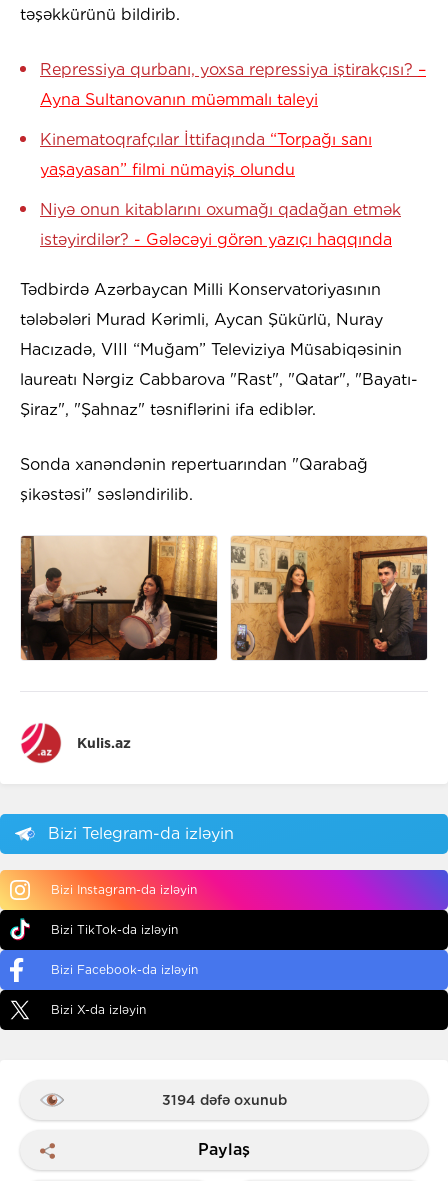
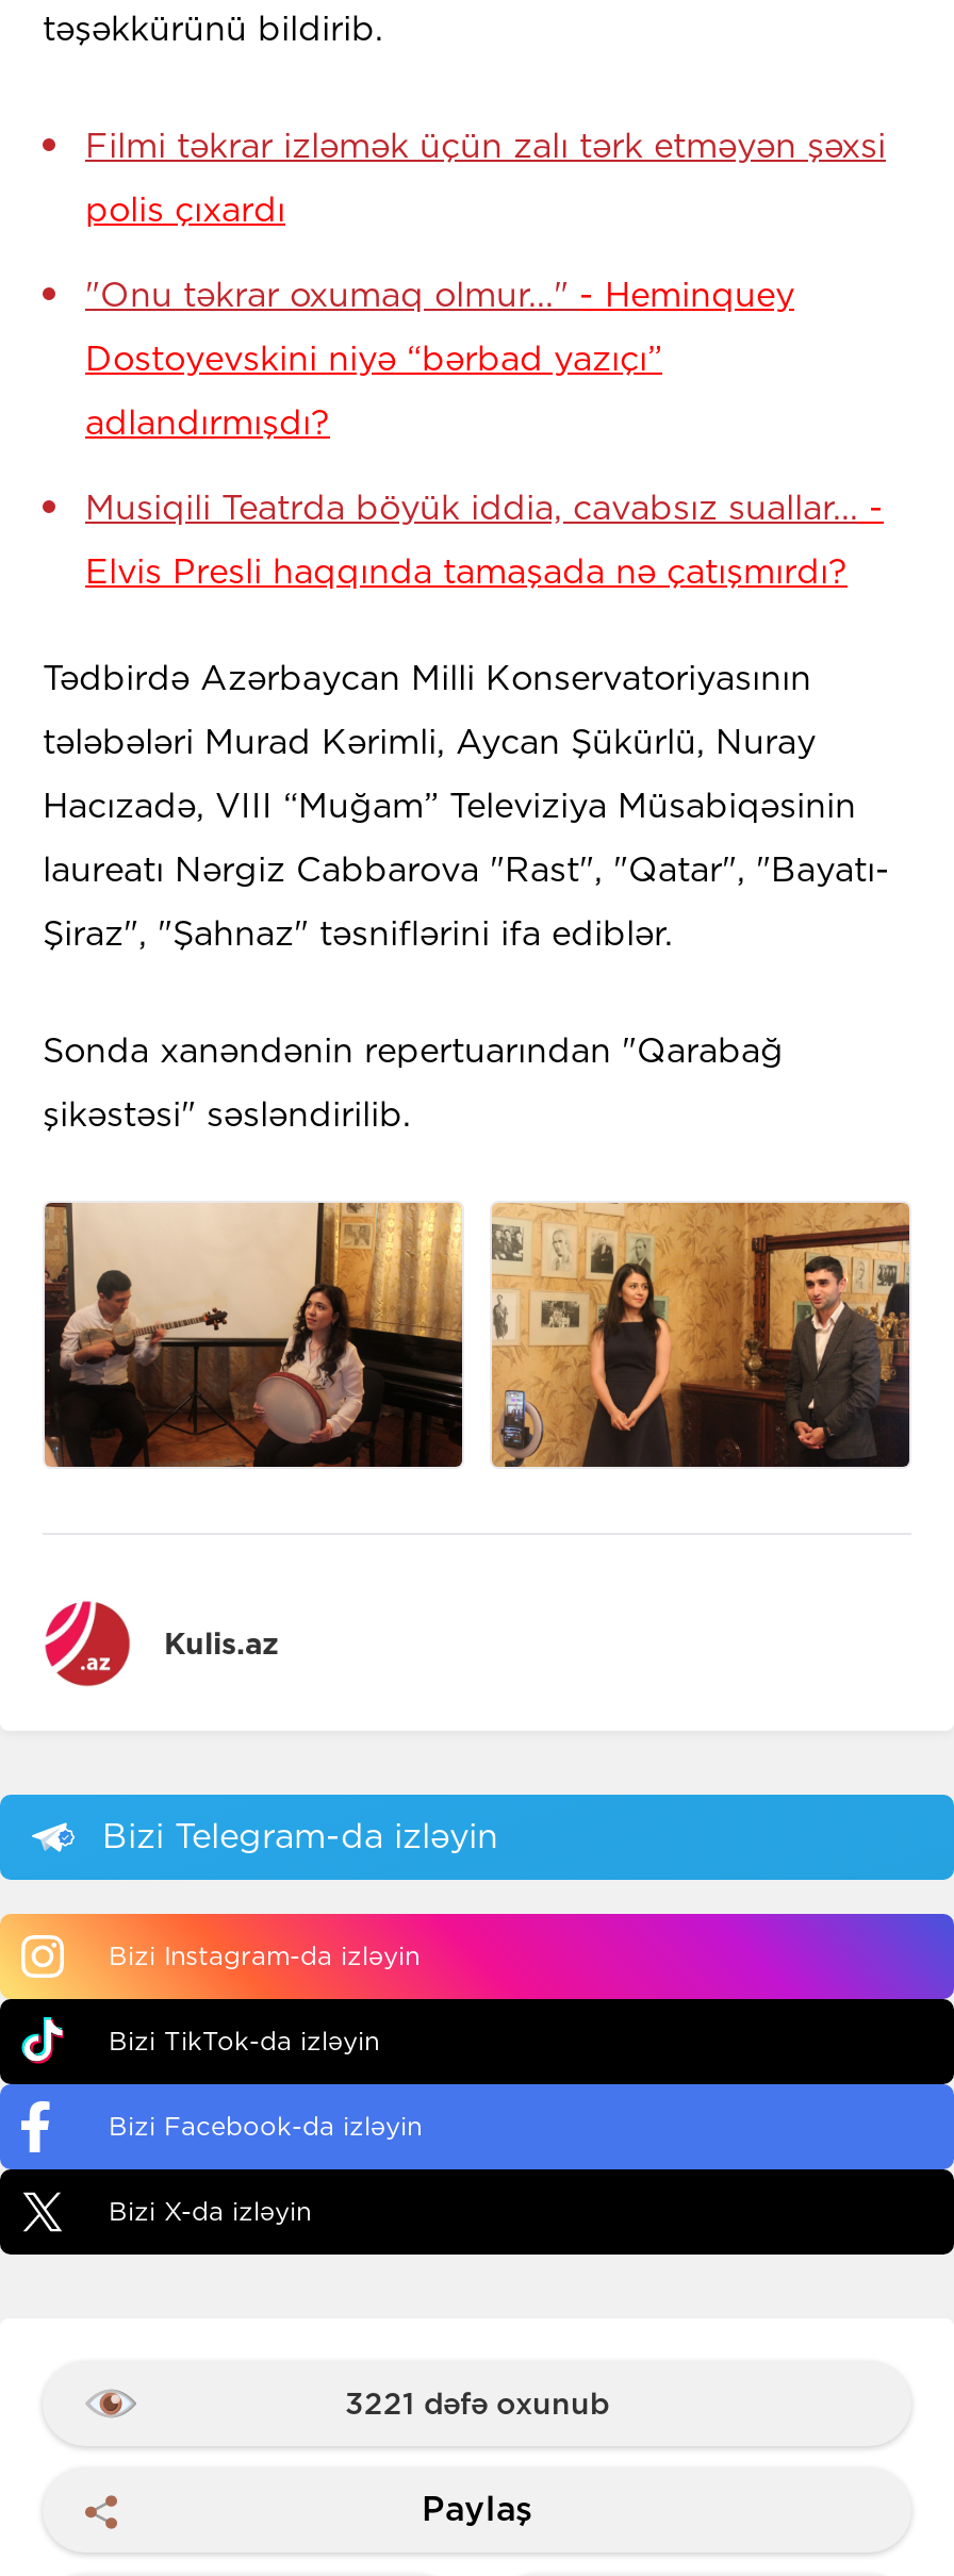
- Repressiya qurbanı, yoxsa repressiya iştirakçısı? –
- Ayna Sultanovanın müəmmalı taleyi
- Kinematoqrafçılar İttifaqında “Torpağı sanı
- yaşayasan” filmi nümayiş olundu
- Niyə onun kitablarını oxumağı qadağan etmək
- istəyirdilər? - Gələcəyi görən yazıçı haqqında
+ Filmi təkrar izləmək üçün zalı tərk etməyən şəxsi
+ polis çıxardı
+ "Onu təkrar oxumaq olmur..." - Heminquey
+ Dostoyevskini niyə “bərbad yazıçı”
+ adlandırmışdı?
+ Musiqili Teatrda böyük iddia, cavabsız suallar... -
+ Elvis Presli haqqında tamaşada nə çatışmırdı?

- 3194 dəfə oxunub
+ 3221 dəfə oxunub
